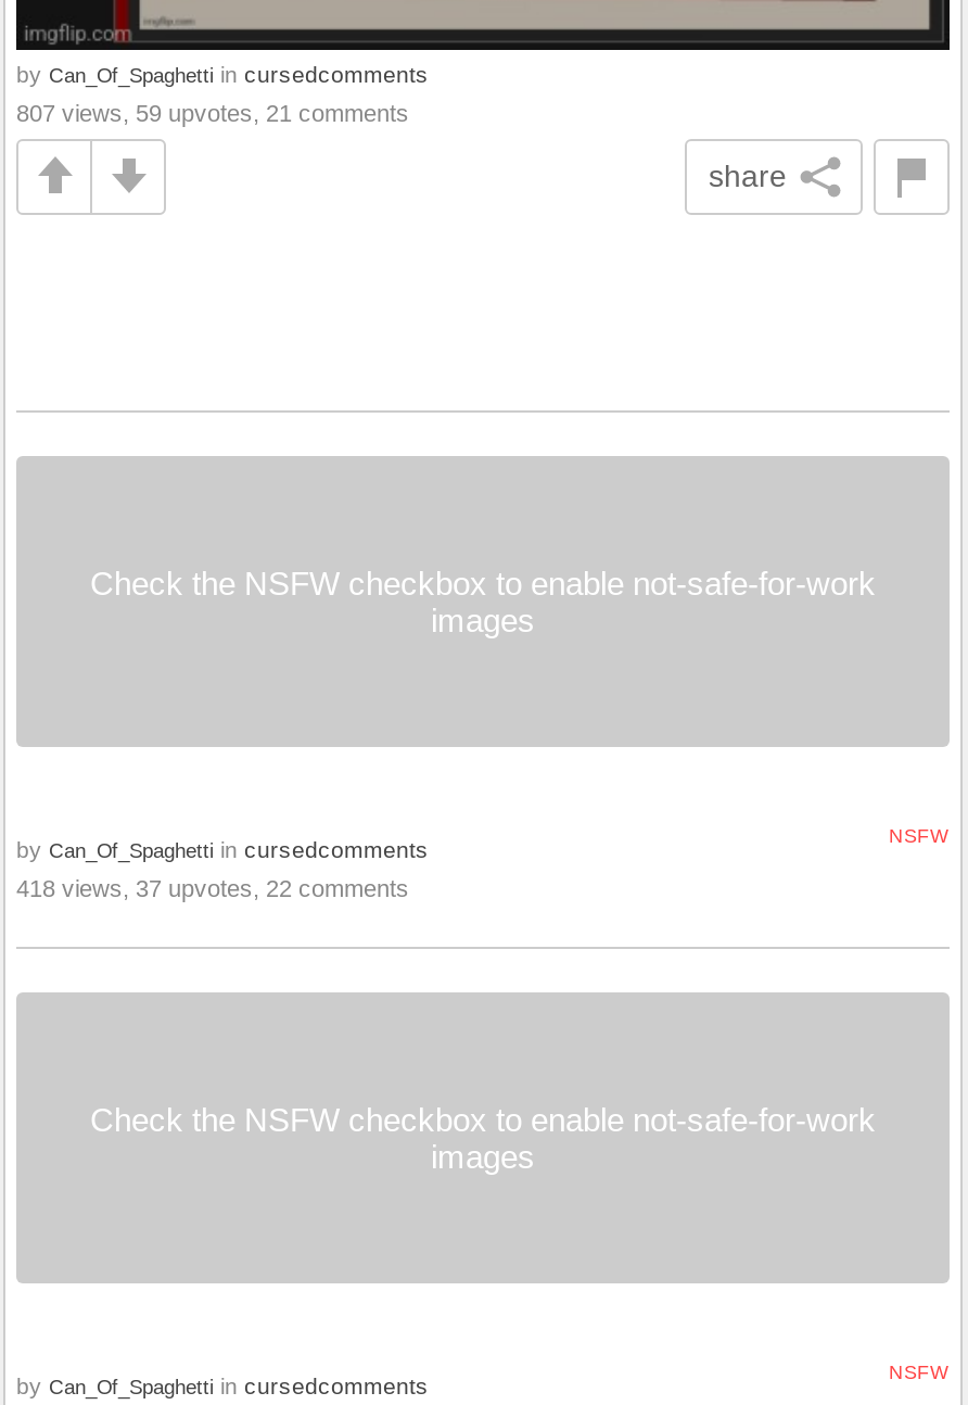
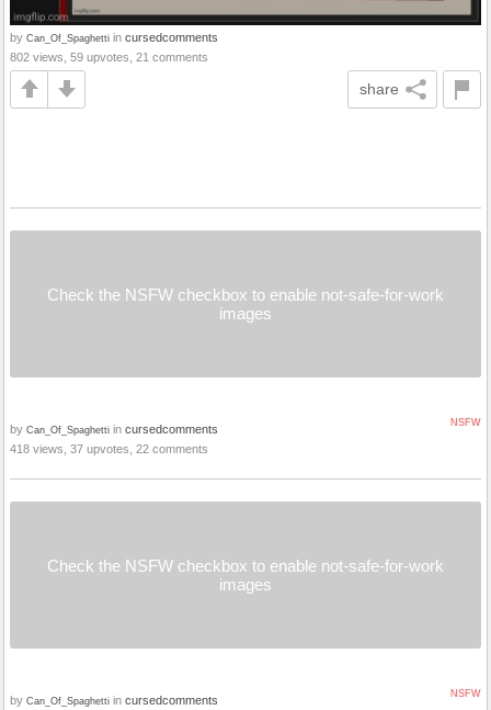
- 807 views, 59 upvotes, 21 comments
+ 802 views, 59 upvotes, 21 comments
